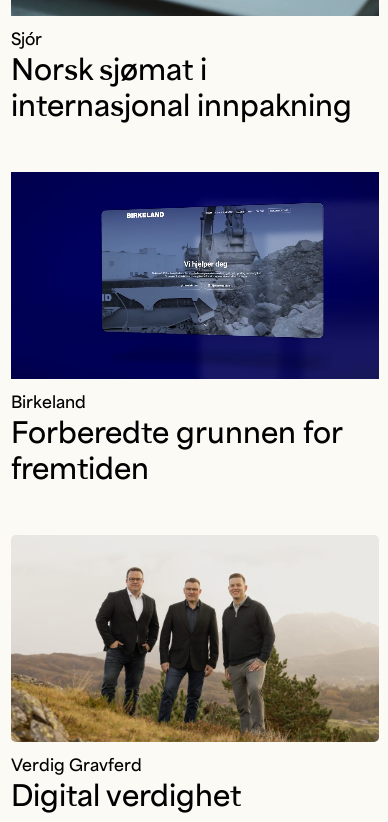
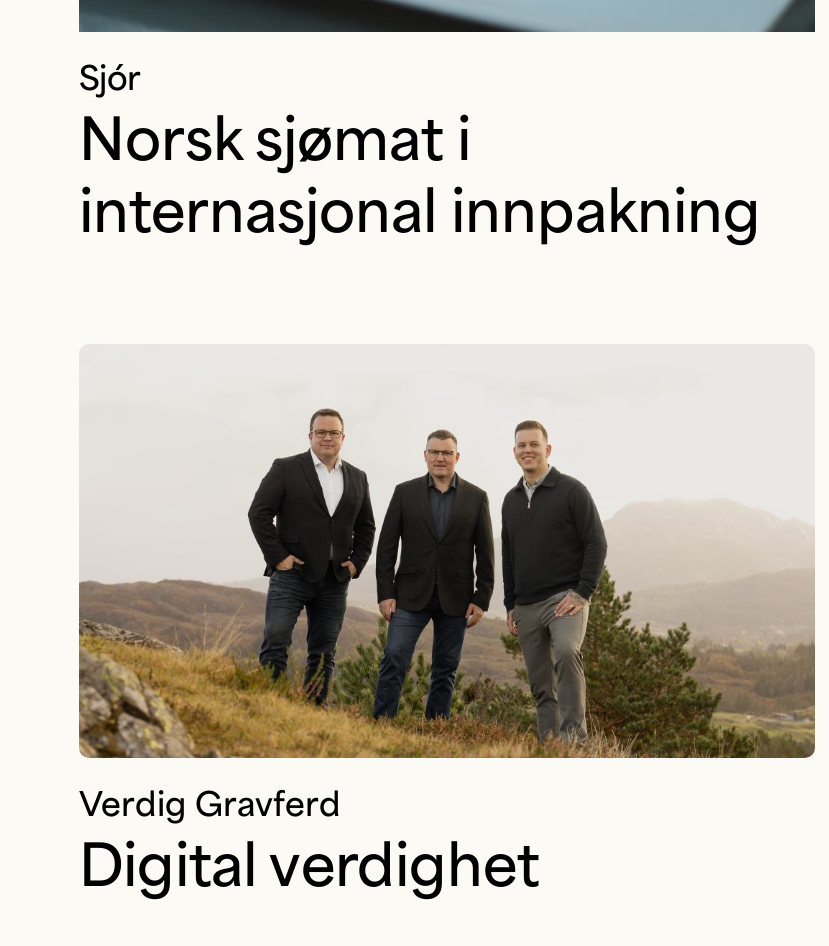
- [image]
- Birkeland
- Forberedte grunnen for
- fremtiden
